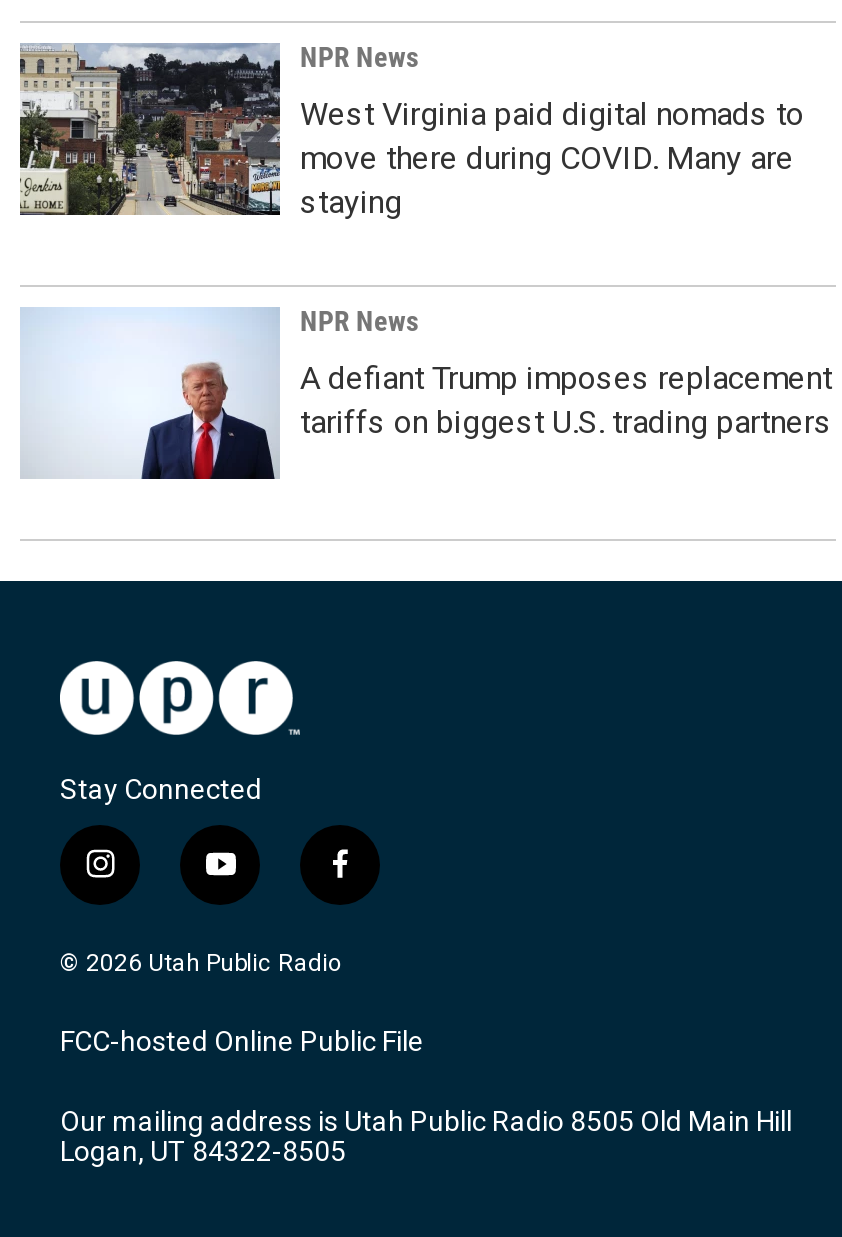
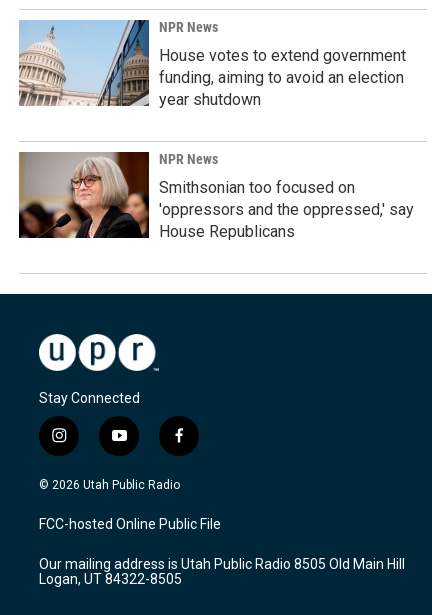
- [image]
- West Virginia paid digital nomads to
- move there during COVID. Many are
- staying
+ [image]
+ House votes to extend government
+ funding, aiming to avoid an election
+ year shutdown

- [image]
- A defiant Trump imposes replacement
- tariffs on biggest U.S. trading partners
+ [image]
+ Smithsonian too focused on
+ 'oppressors and the oppressed,' say
+ House Republicans
